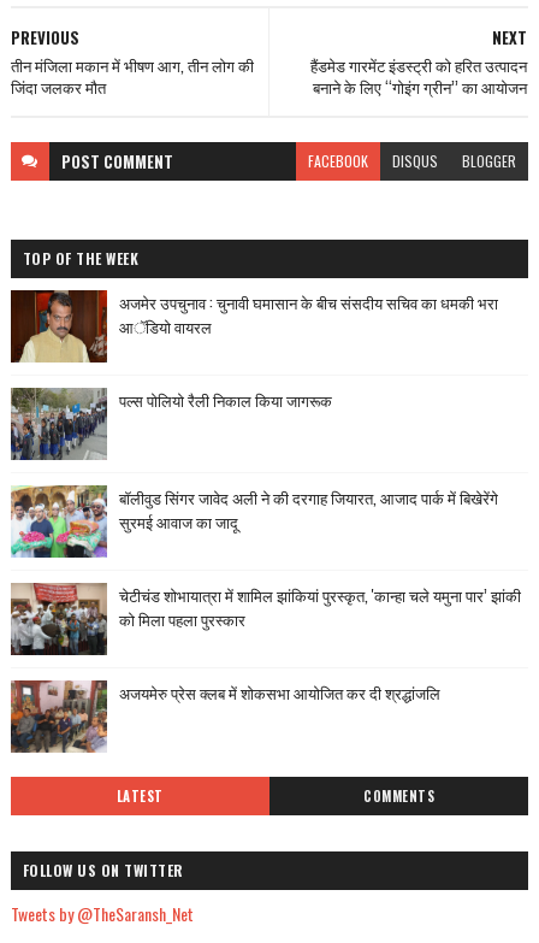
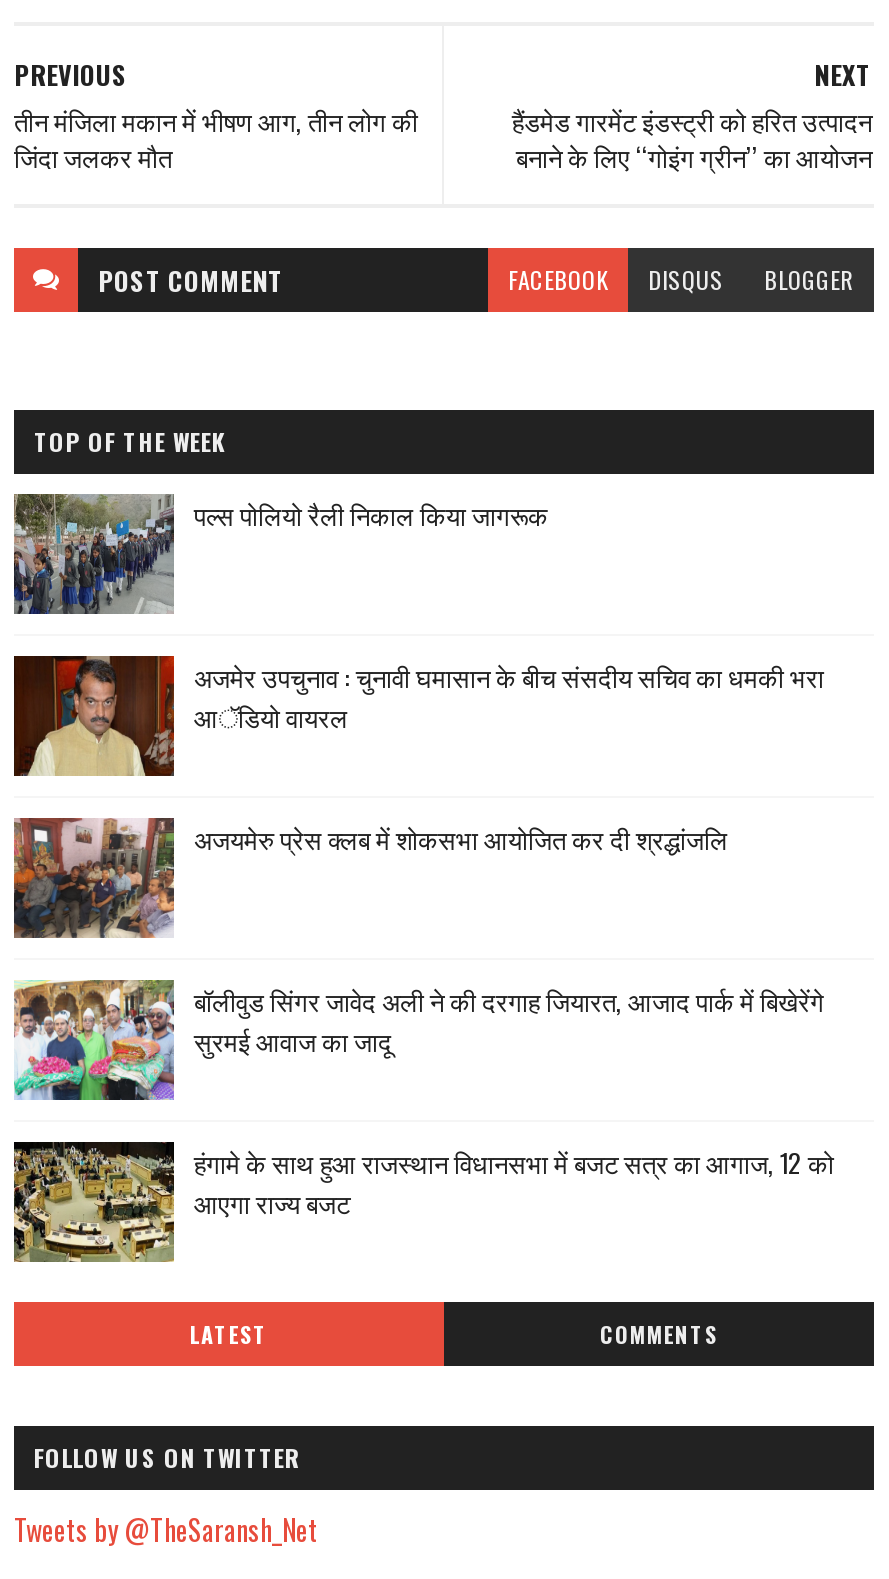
moved down: [image] | अजमेर उपचुनाव : चुनावी घमासान के बीच संसदीय सचिव का धमकी भरा | आॅडियो वायरल

moved up: [image] | पल्स पोलियो रैली निकाल किया जागरूक

moved down: [image] | बॉलीवुड सिंगर जावेद अली ने की दरगाह जियारत, आजाद पार्क में बिखेरेंगे | सुरमई आवाज का जादू

- [image]
- चेटीचंड शोभायात्रा में शामिल झांकियां पुरस्कृत, 'कान्हा चले यमुना पार’ झांकी
- को मिला पहला पुरस्कार
+ [image]
+ हंगामे के साथ हुआ राजस्थान विधानसभा में बजट सत्र का आगाज, 12 को
+ आएगा राज्य बजट

moved up: [image] | अजयमेरु प्रेस क्लब में शोकसभा आयोजित कर दी श्रद्धांजलि
